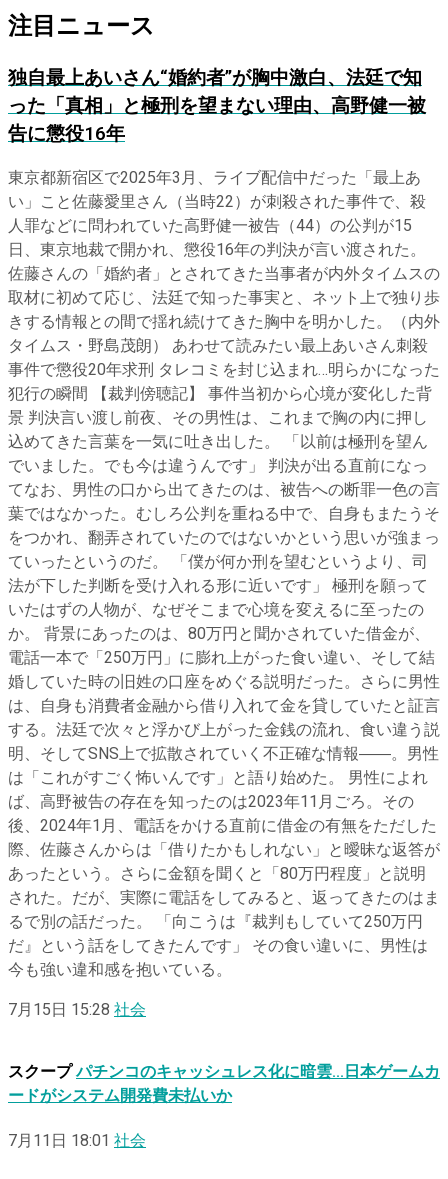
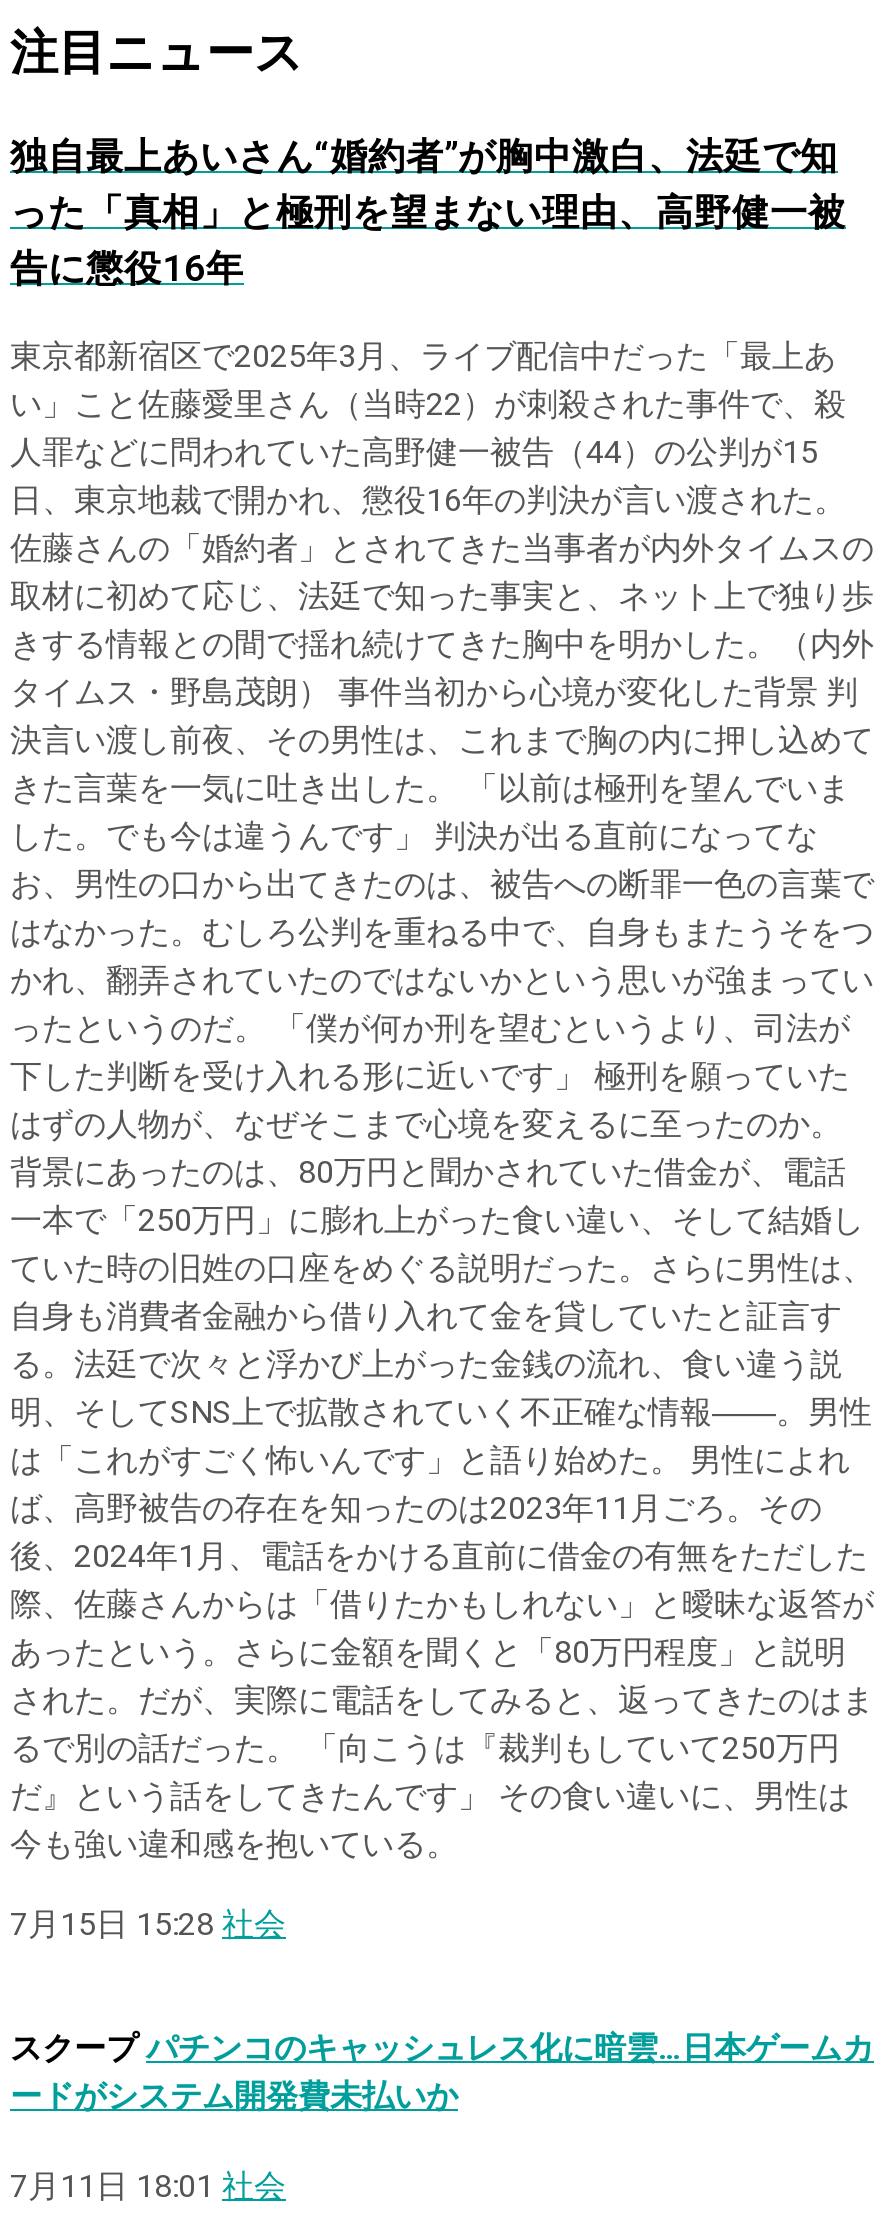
- タイムス・野島茂朗） あわせて読みたい最上あいさん刺殺
- 事件で懲役20年求刑 タレコミを封じ込まれ…明らかになった
- 犯行の瞬間 【裁判傍聴記】 事件当初から心境が変化した背
- 景 判決言い渡し前夜、その男性は、これまで胸の内に押し
- 込めてきた言葉を一気に吐き出した。 「以前は極刑を望ん
- でいました。でも今は違うんです」 判決が出る直前になっ
- てなお、男性の口から出てきたのは、被告への断罪一色の言
- 葉ではなかった。むしろ公判を重ねる中で、自身もまたうそ
- をつかれ、翻弄されていたのではないかという思いが強まっ
- ていったというのだ。 「僕が何か刑を望むというより、司
- 法が下した判断を受け入れる形に近いです」 極刑を願って
- いたはずの人物が、なぜそこまで心境を変えるに至ったの
- か。 背景にあったのは、80万円と聞かされていた借金が、
- 電話一本で「250万円」に膨れ上がった食い違い、そして結
- 婚していた時の旧姓の口座をめぐる説明だった。さらに男性
- は、自身も消費者金融から借り入れて金を貸していたと証言
- する。法廷で次々と浮かび上がった金銭の流れ、食い違う説
+ タイムス・野島茂朗） 事件当初から心境が変化した背景 判
+ 決言い渡し前夜、その男性は、これまで胸の内に押し込めて
+ きた言葉を一気に吐き出した。 「以前は極刑を望んでいま
+ した。でも今は違うんです」 判決が出る直前になってな
+ お、男性の口から出てきたのは、被告への断罪一色の言葉で
+ はなかった。むしろ公判を重ねる中で、自身もまたうそをつ
+ かれ、翻弄されていたのではないかという思いが強まってい
+ ったというのだ。 「僕が何か刑を望むというより、司法が
+ 下した判断を受け入れる形に近いです」 極刑を願っていた
+ はずの人物が、なぜそこまで心境を変えるに至ったのか。
+ 背景にあったのは、80万円と聞かされていた借金が、電話
+ 一本で「250万円」に膨れ上がった食い違い、そして結婚し
+ ていた時の旧姓の口座をめぐる説明だった。さらに男性は、
+ 自身も消費者金融から借り入れて金を貸していたと証言す
+ る。法廷で次々と浮かび上がった金銭の流れ、食い違う説
